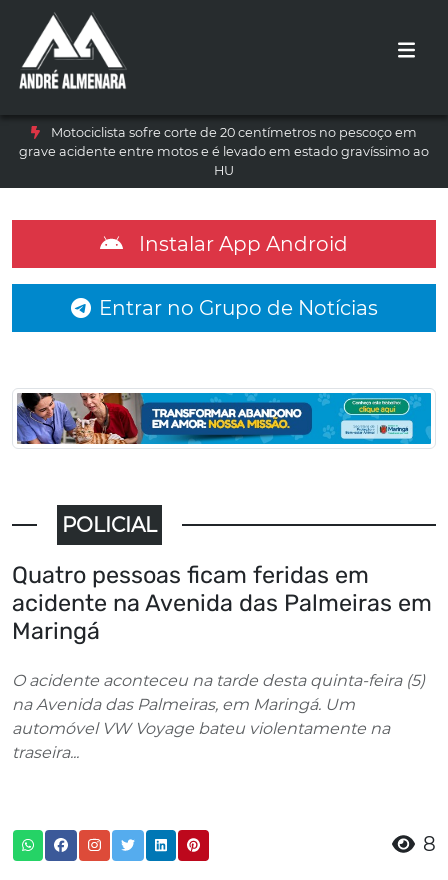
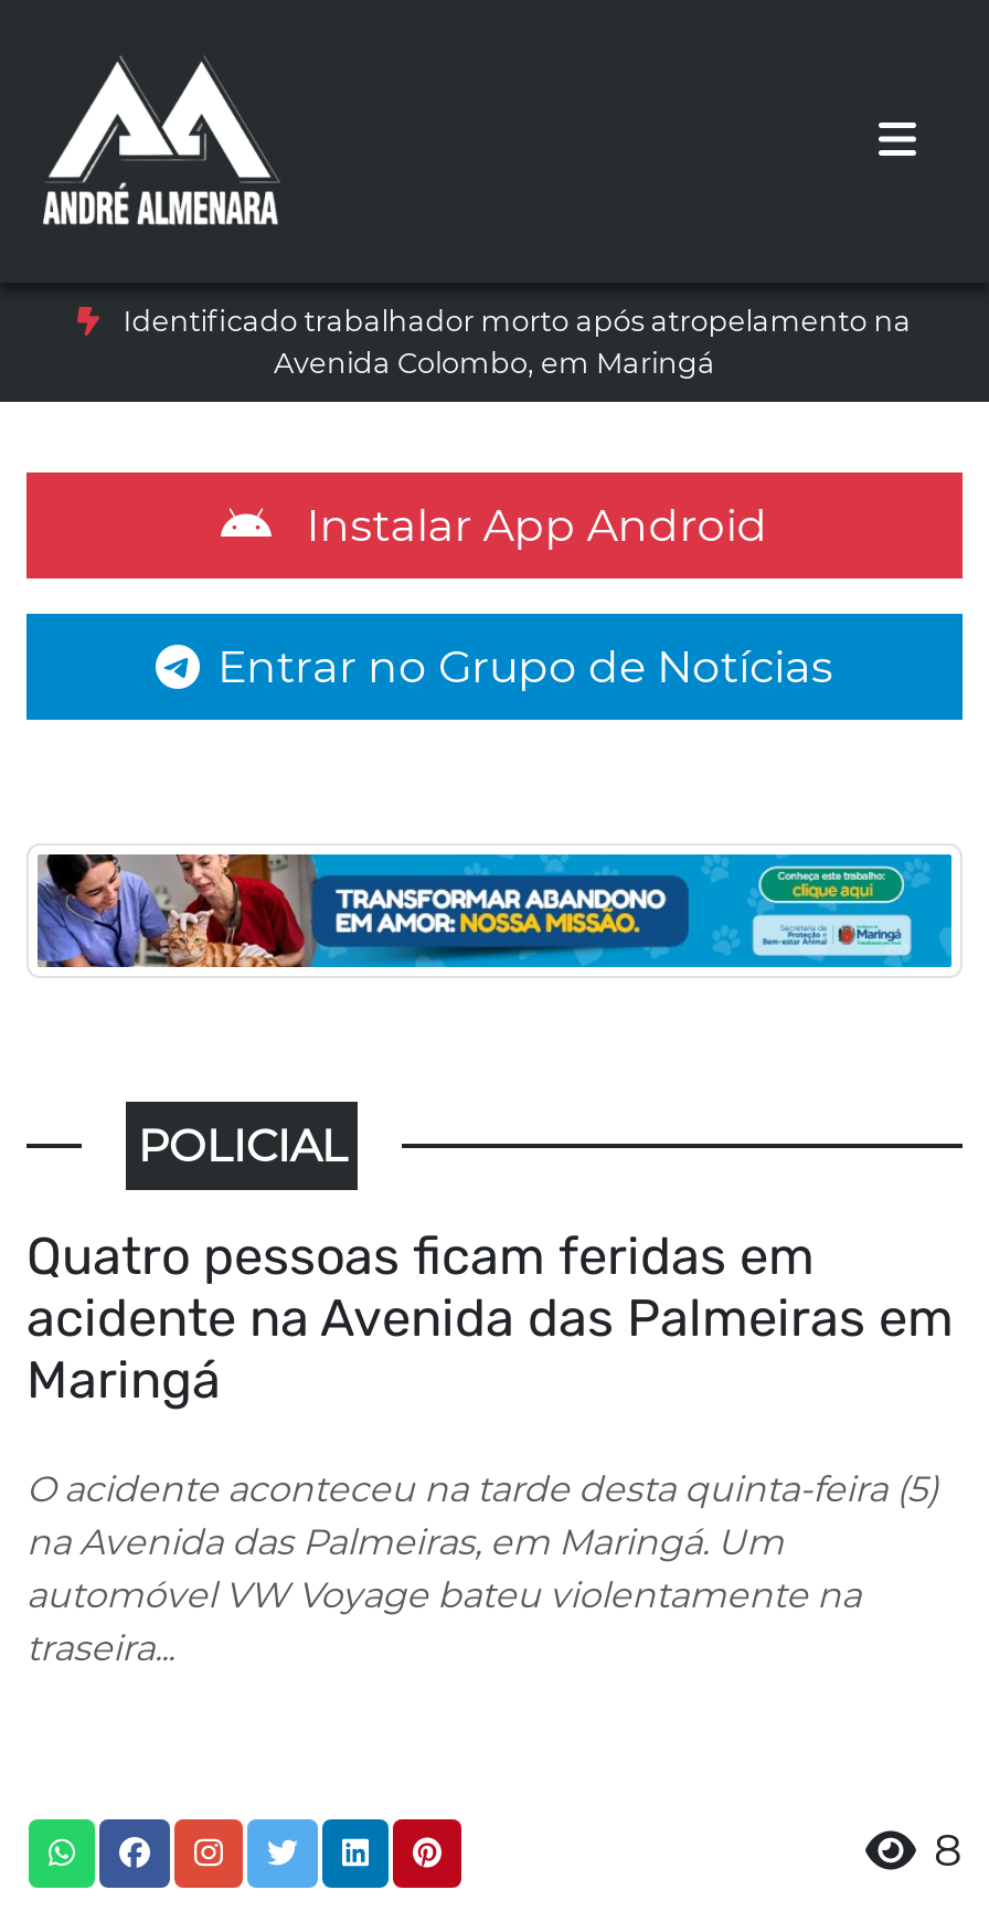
- Motociclista sofre corte de 20 centímetros no pescoço em
- grave acidente entre motos e é levado em estado gravíssimo ao
- HU
+ Identificado trabalhador morto após atropelamento na
+ Avenida Colombo, em Maringá
